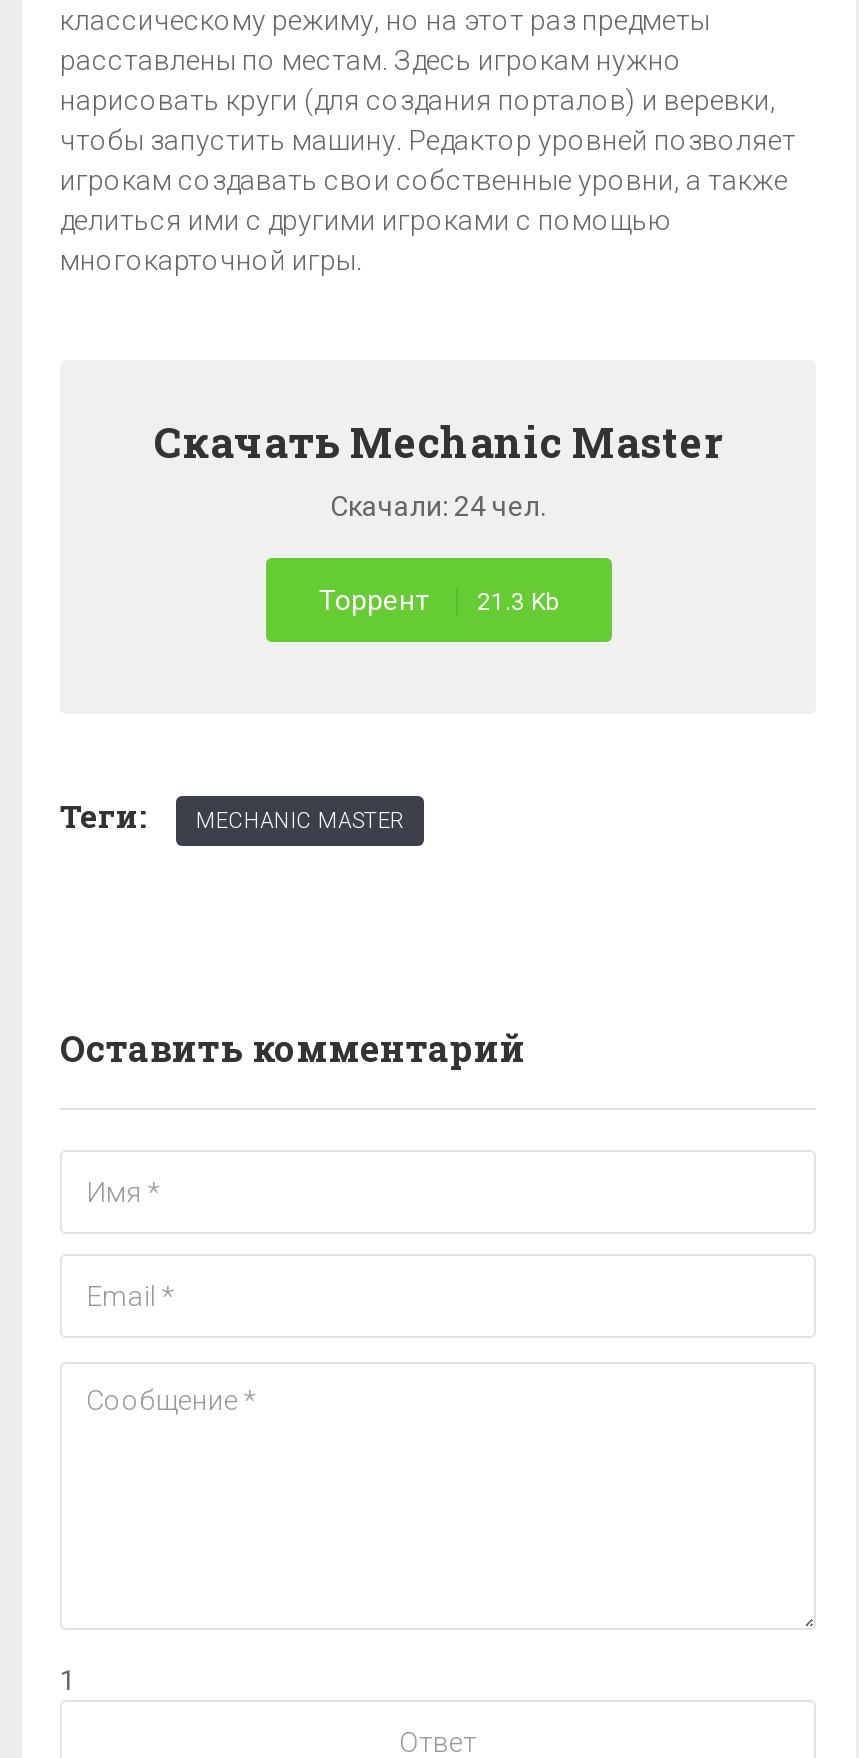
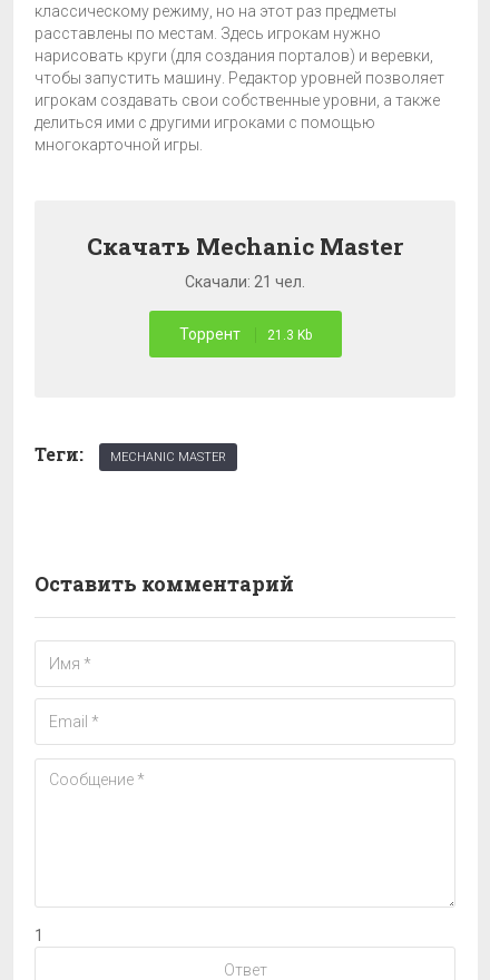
- Скачали: 24 чел.
+ Скачали: 21 чел.
